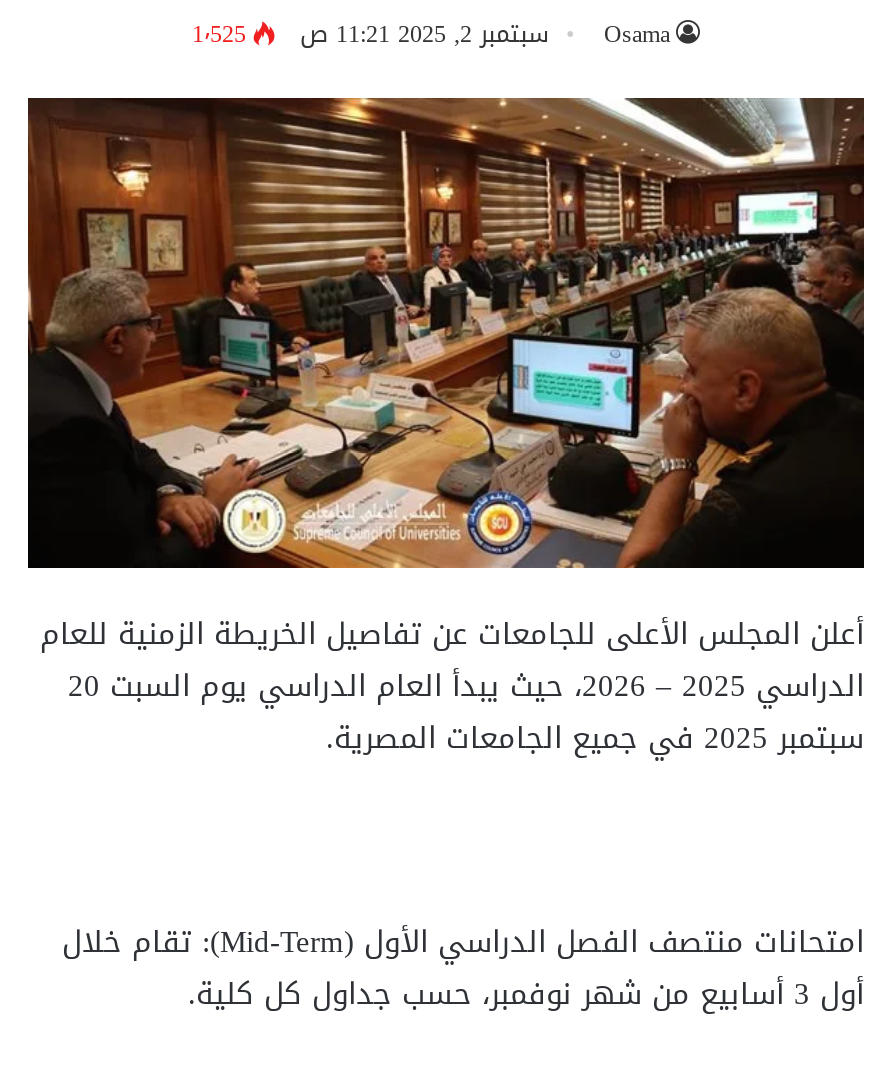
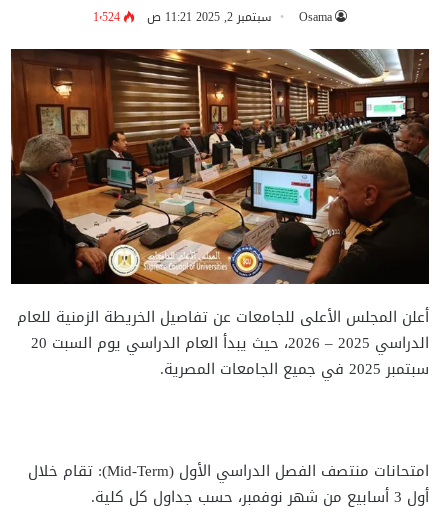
- 1٬525
+ 1٬524
